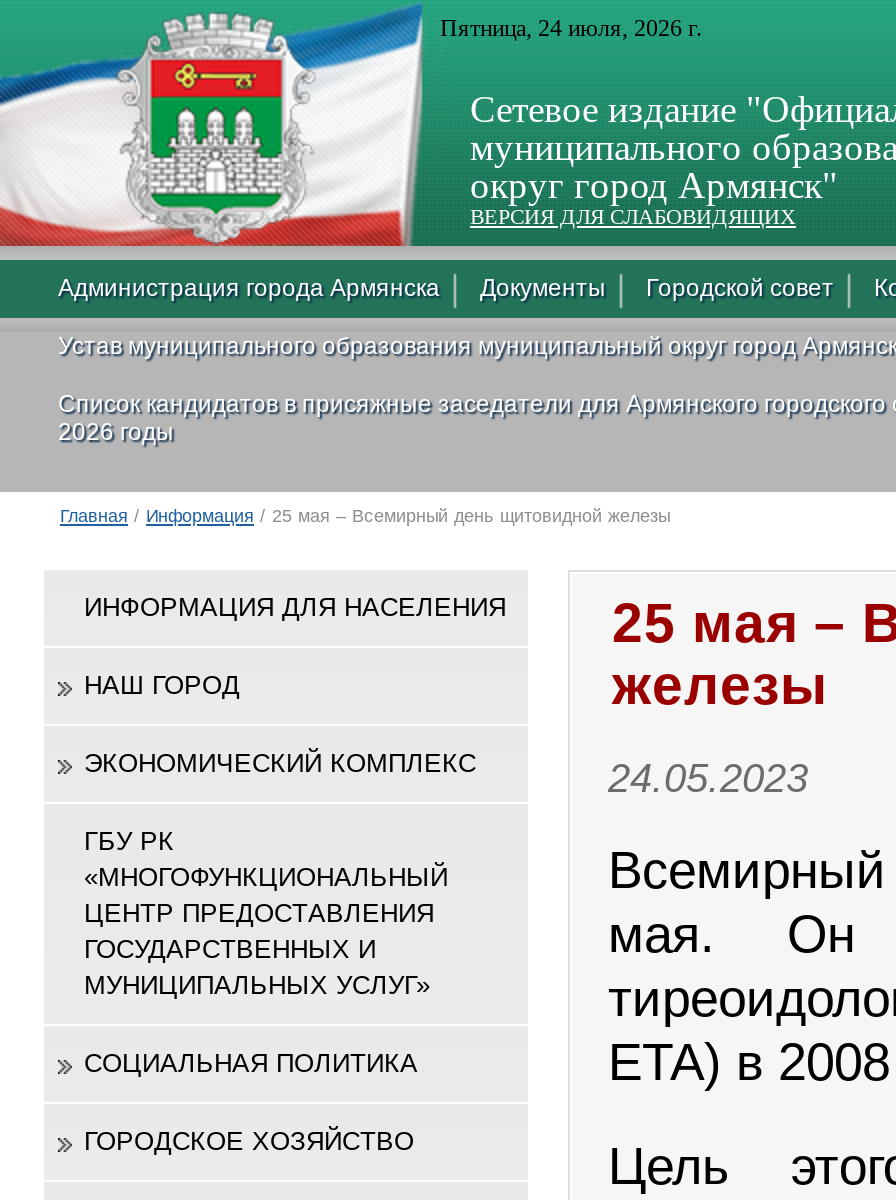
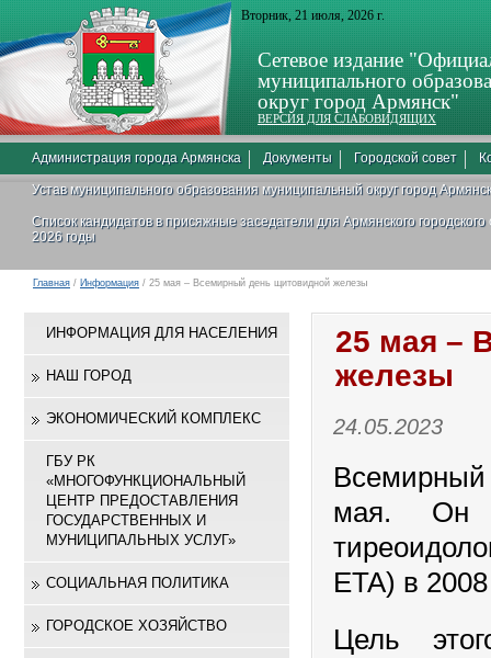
- Пятница, 24 июля, 2026 г.
+ Вторник, 21 июля, 2026 г.
